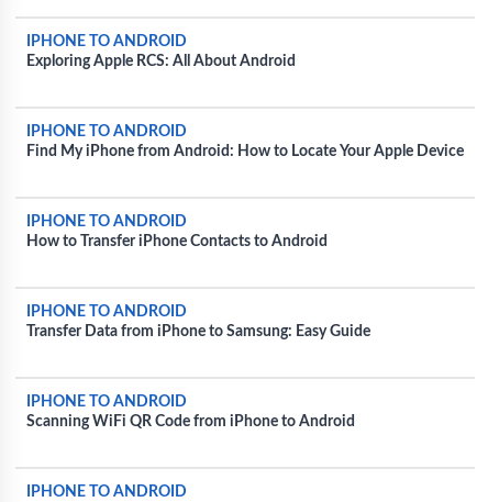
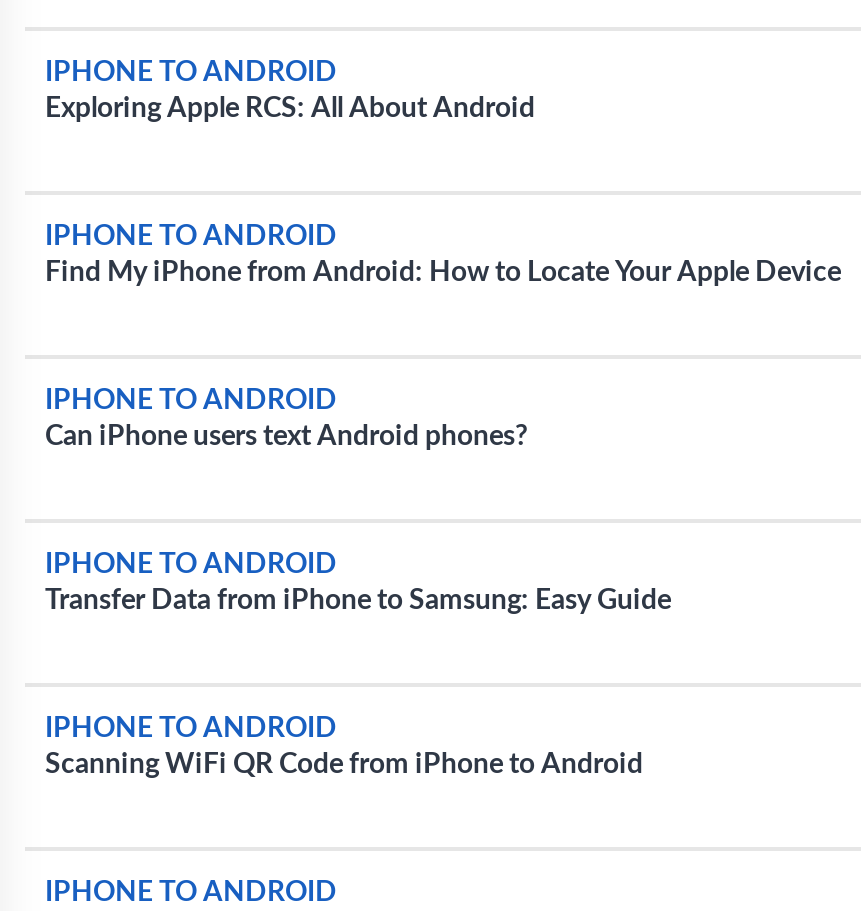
- How to Transfer iPhone Contacts to Android
+ Can iPhone users text Android phones?
